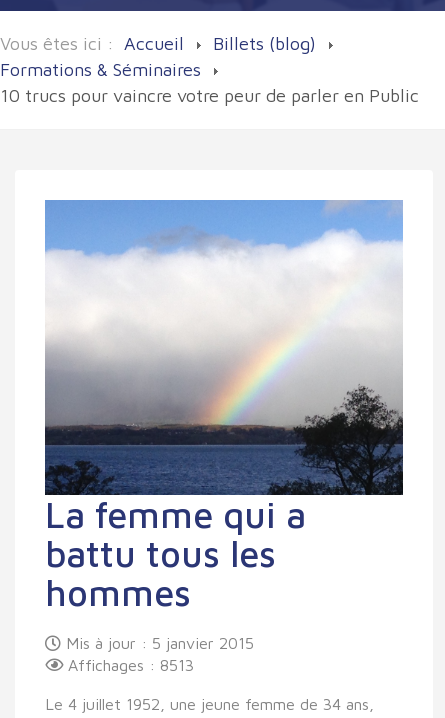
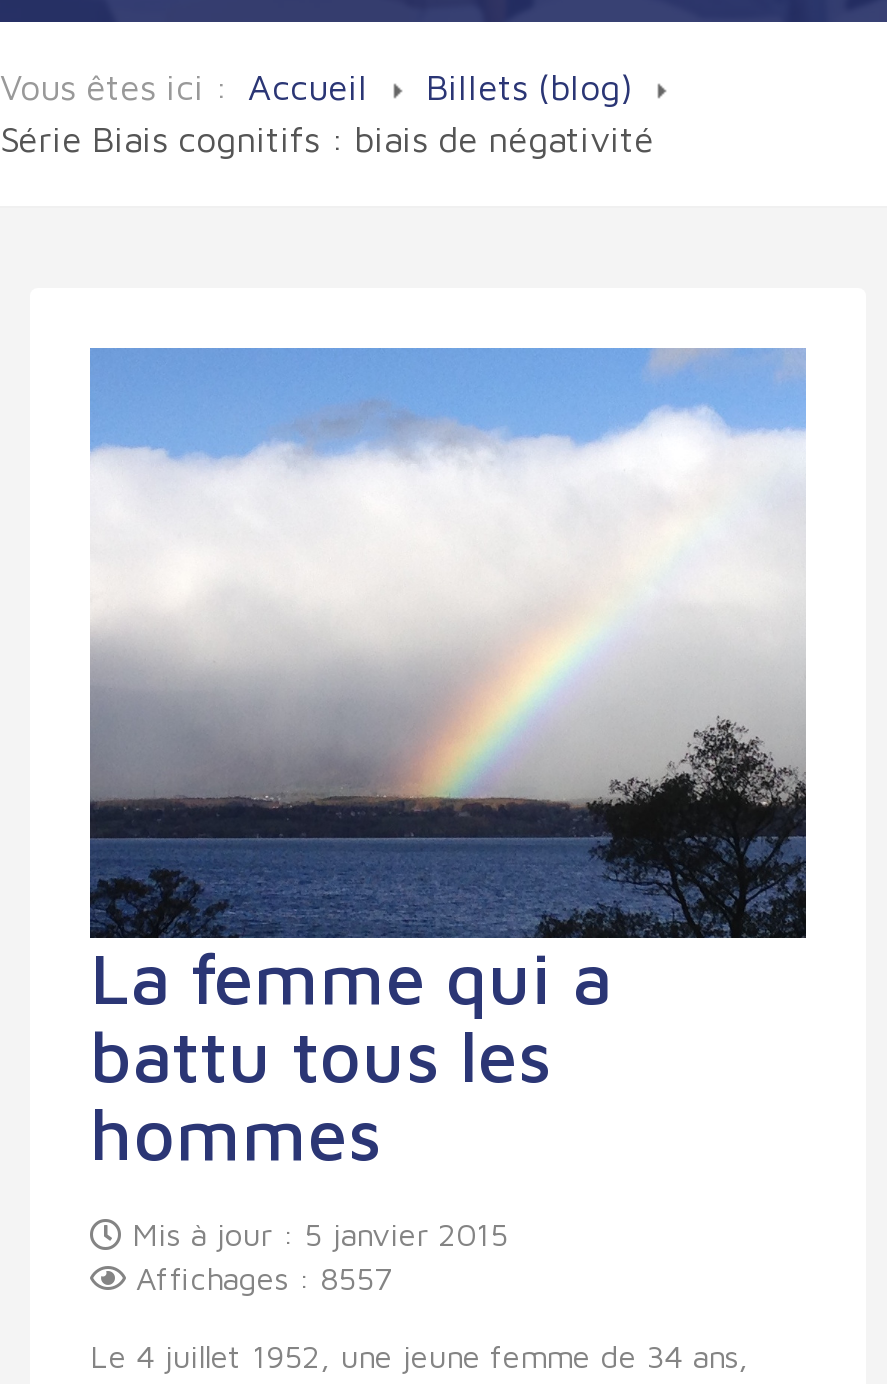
- Formations & Séminaires
- 10 trucs pour vaincre votre peur de parler en Public
+ Série Biais cognitifs : biais de négativité

- Affichages : 8513
+ Affichages : 8557
